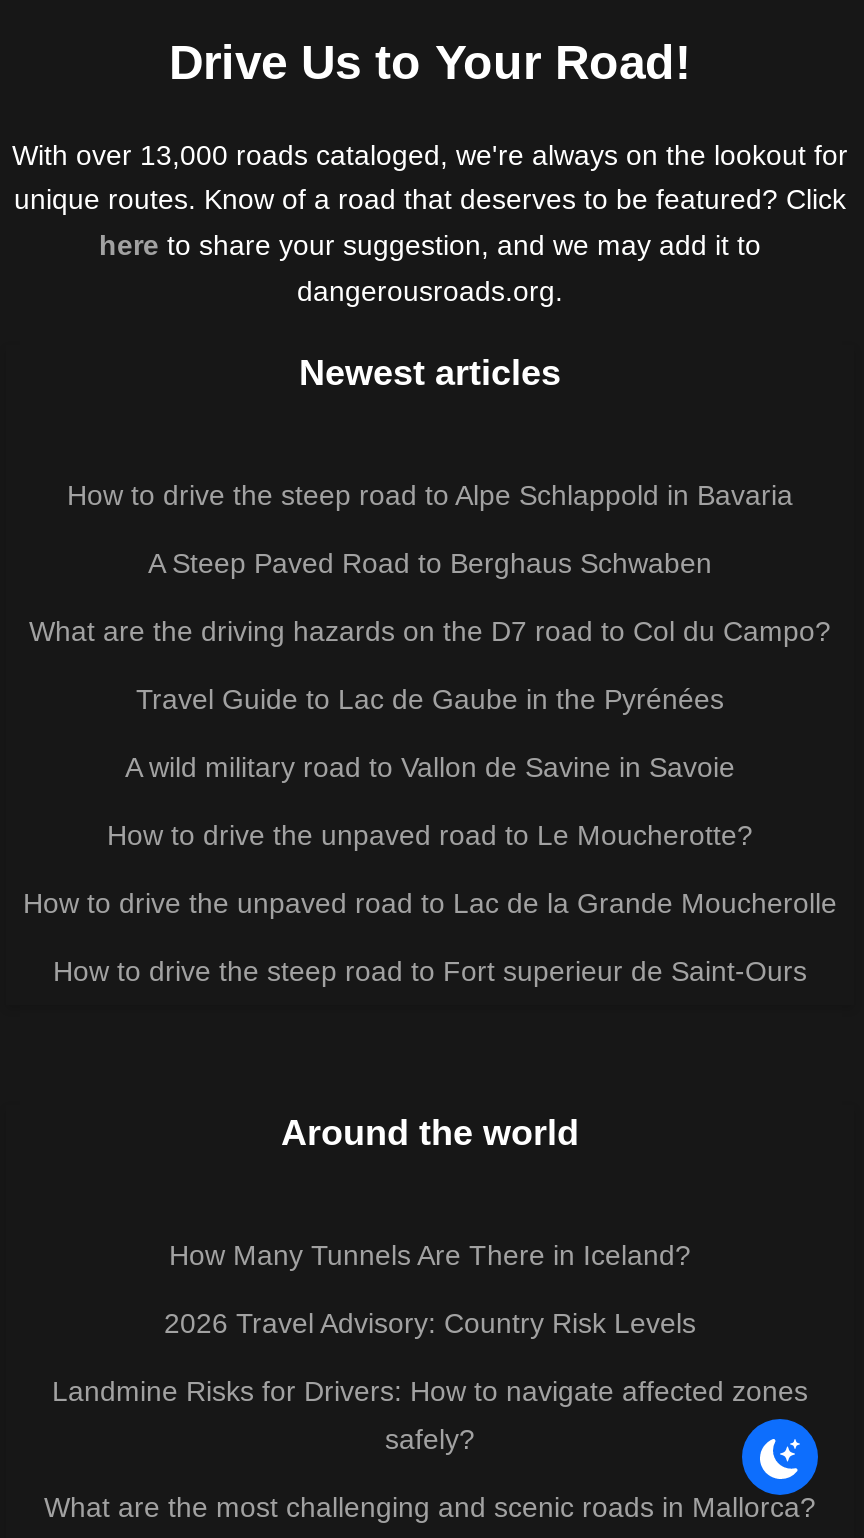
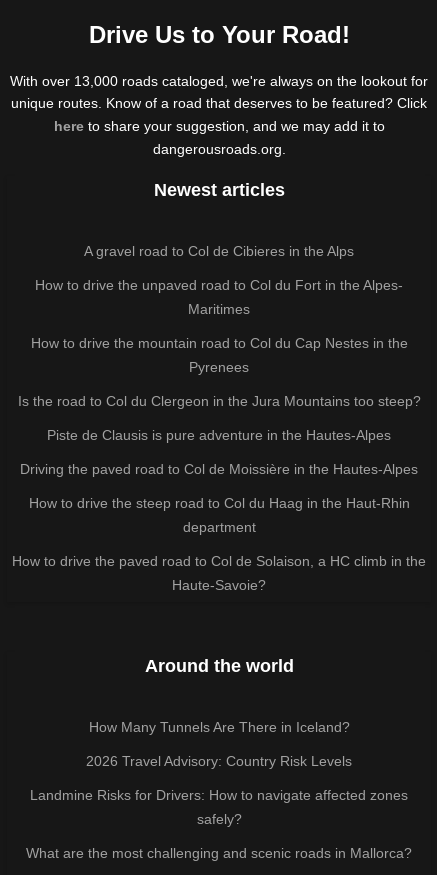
- How to drive the steep road to Alpe Schlappold in Bavaria
- A Steep Paved Road to Berghaus Schwaben
- What are the driving hazards on the D7 road to Col du Campo?
- Travel Guide to Lac de Gaube in the Pyrénées
- A wild military road to Vallon de Savine in Savoie
- How to drive the unpaved road to Le Moucherotte?
- How to drive the unpaved road to Lac de la Grande Moucherolle
- How to drive the steep road to Fort superieur de Saint-Ours
+ A gravel road to Col de Cibieres in the Alps
+ How to drive the unpaved road to Col du Fort in the Alpes-
+ Maritimes
+ How to drive the mountain road to Col du Cap Nestes in the
+ Pyrenees
+ Is the road to Col du Clergeon in the Jura Mountains too steep?
+ Piste de Clausis is pure adventure in the Hautes-Alpes
+ Driving the paved road to Col de Moissière in the Hautes-Alpes
+ How to drive the steep road to Col du Haag in the Haut-Rhin
+ department
+ How to drive the paved road to Col de Solaison, a HC climb in the
+ Haute-Savoie?

- [image]
